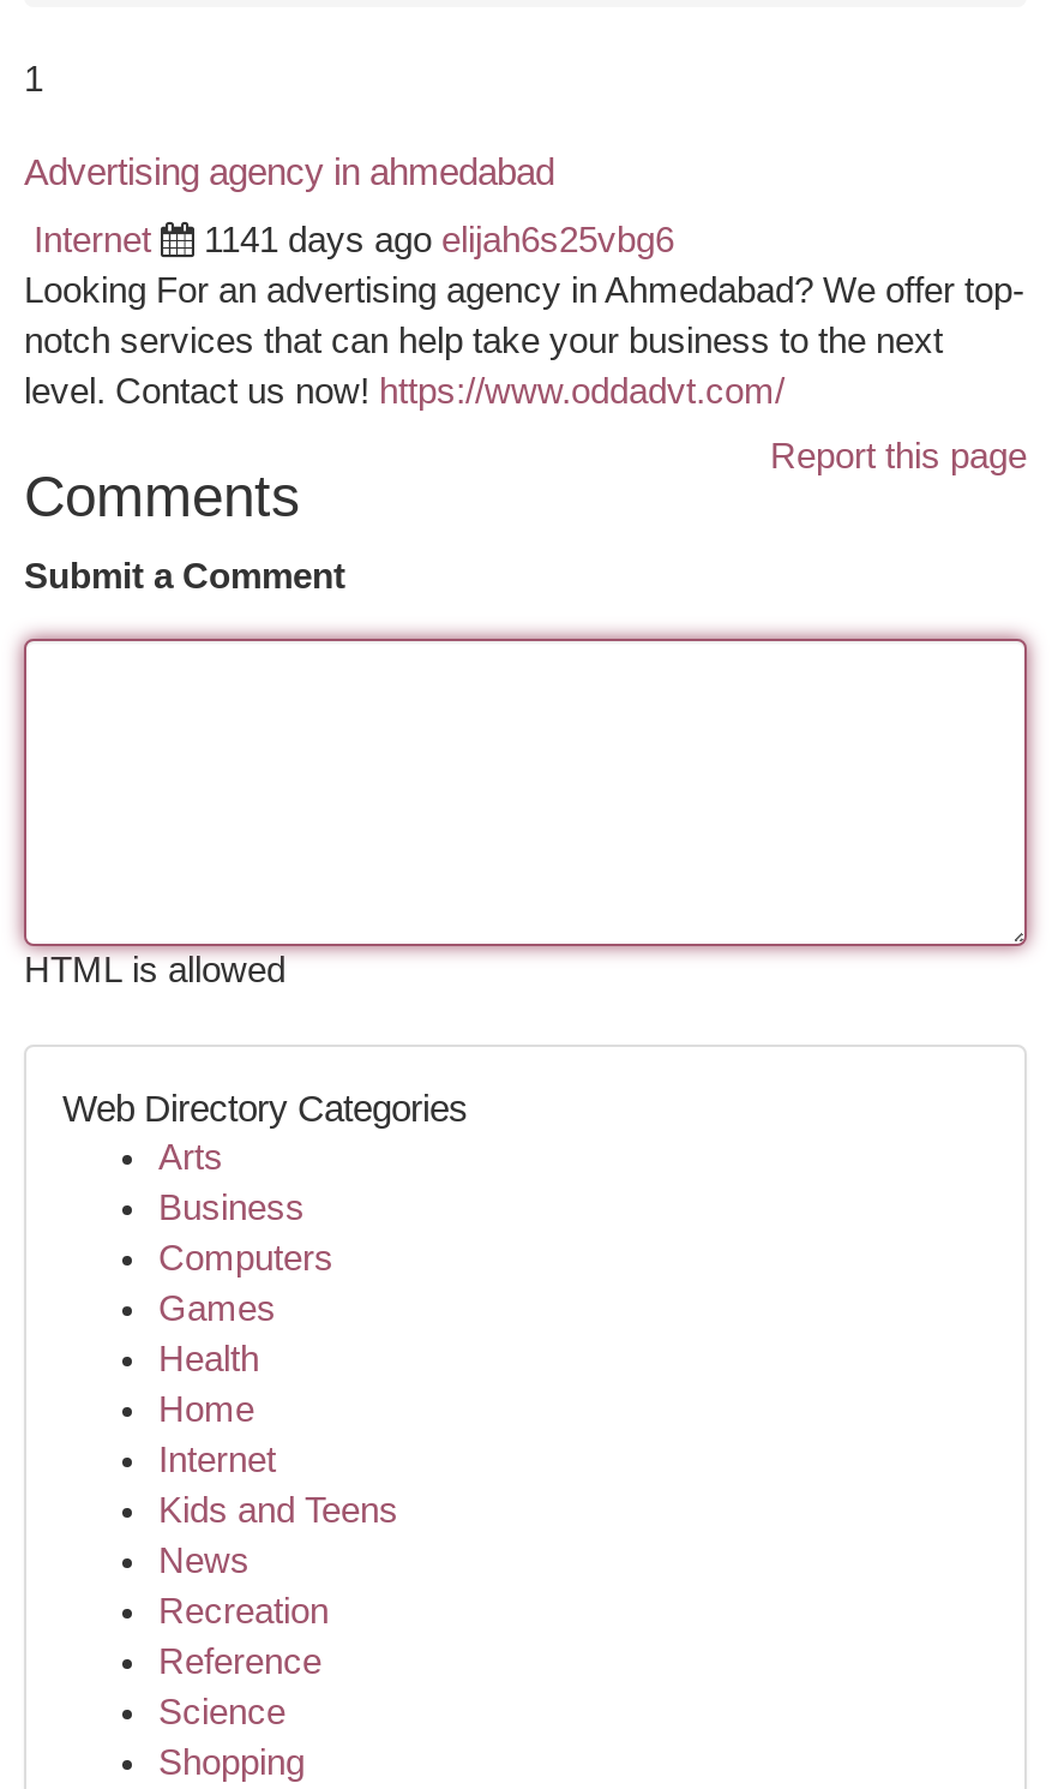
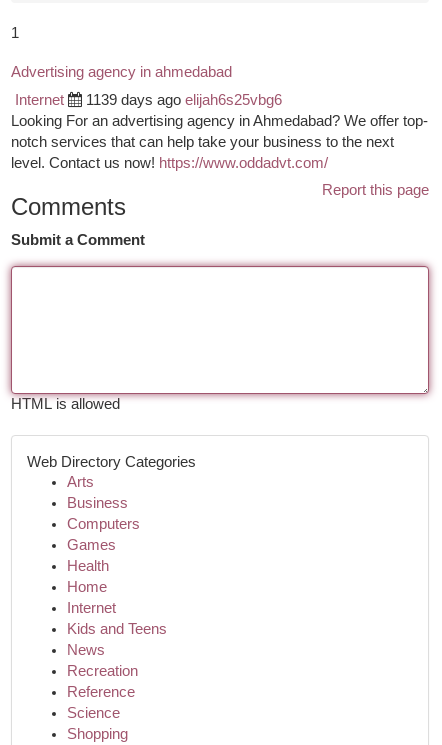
- 1141 days ago elijah6s25vbg6
+ 1139 days ago elijah6s25vbg6
